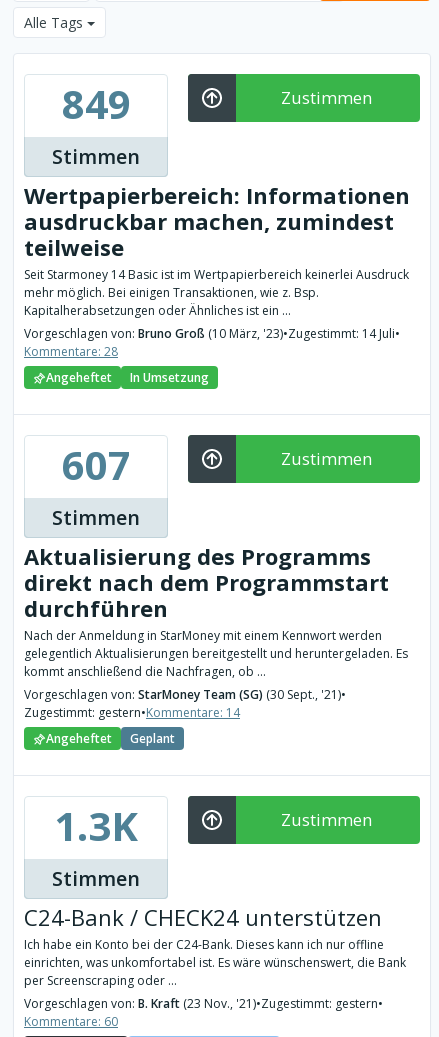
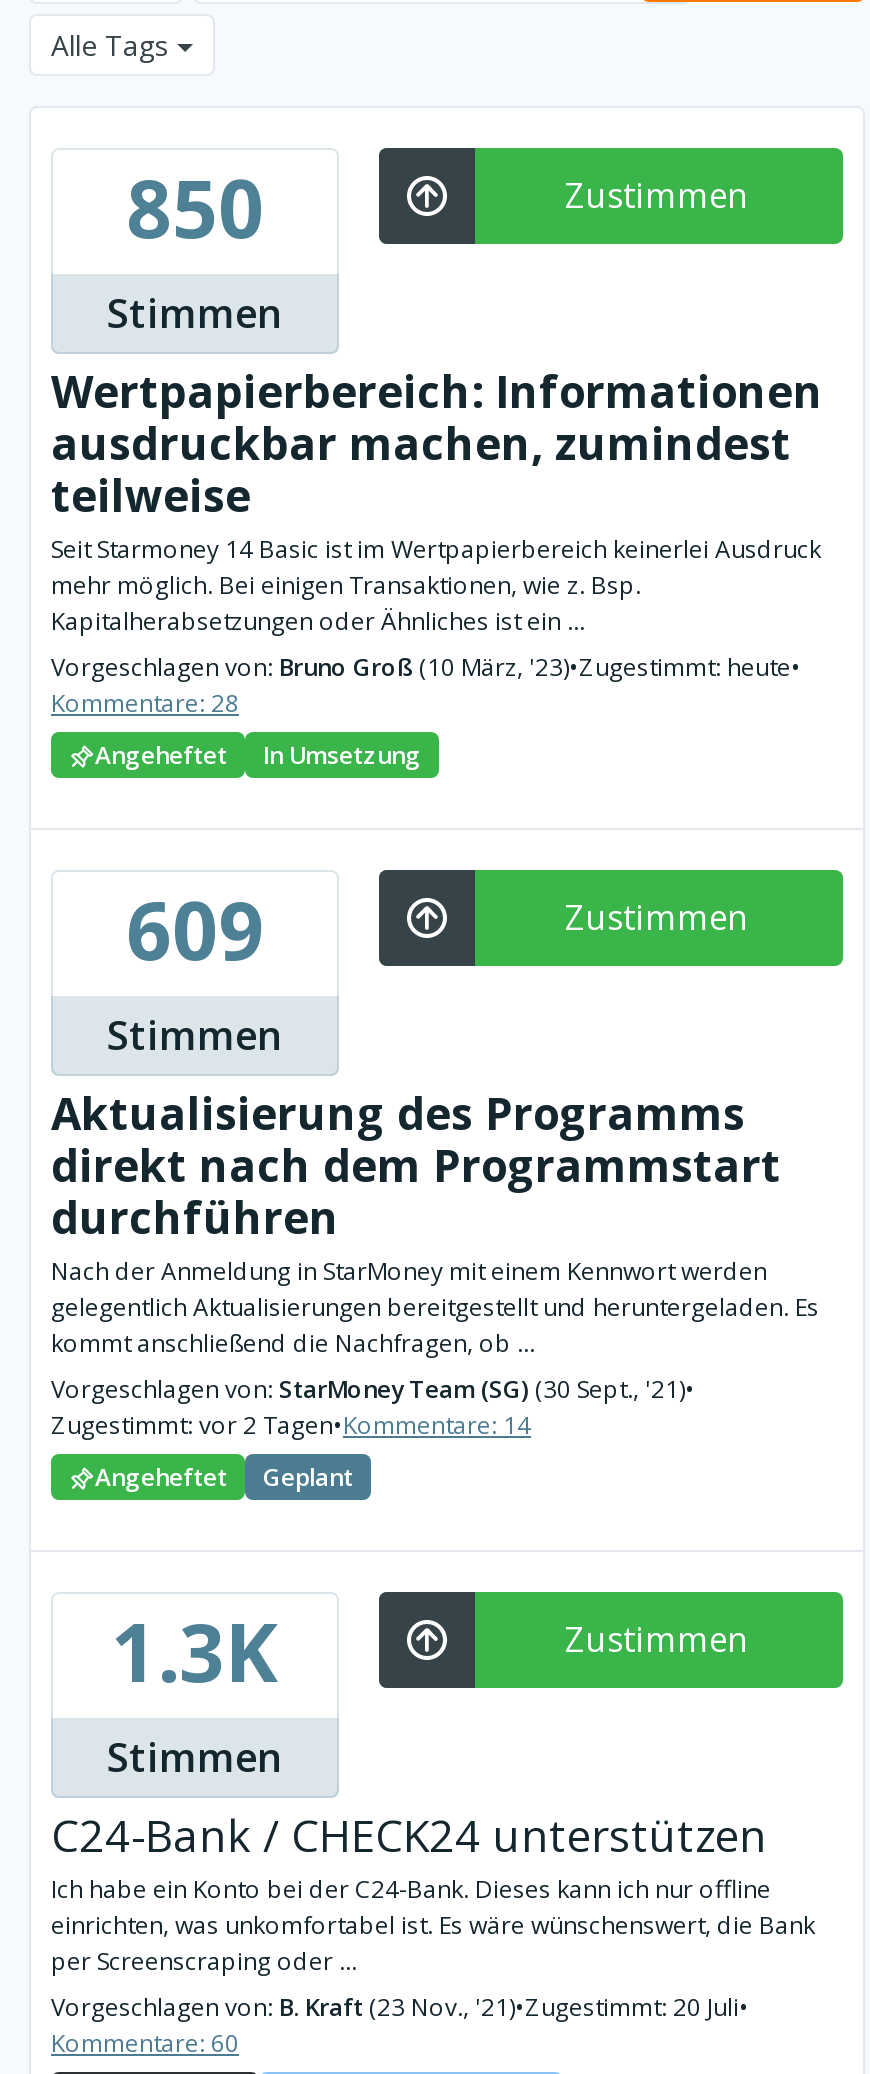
- 849
+ 850

- Vorgeschlagen von: Bruno Groß (10 März, '23)•Zugestimmt: 14 Juli•
+ Vorgeschlagen von: Bruno Groß (10 März, '23)•Zugestimmt: heute•

- 607
+ 609

- Zugestimmt: gestern•Kommentare: 14
+ Zugestimmt: vor 2 Tagen•Kommentare: 14

- Vorgeschlagen von: B. Kraft (23 Nov., '21) •Zugestimmt: gestern•
+ Vorgeschlagen von: B. Kraft (23 Nov., '21) •Zugestimmt: 20 Juli•
